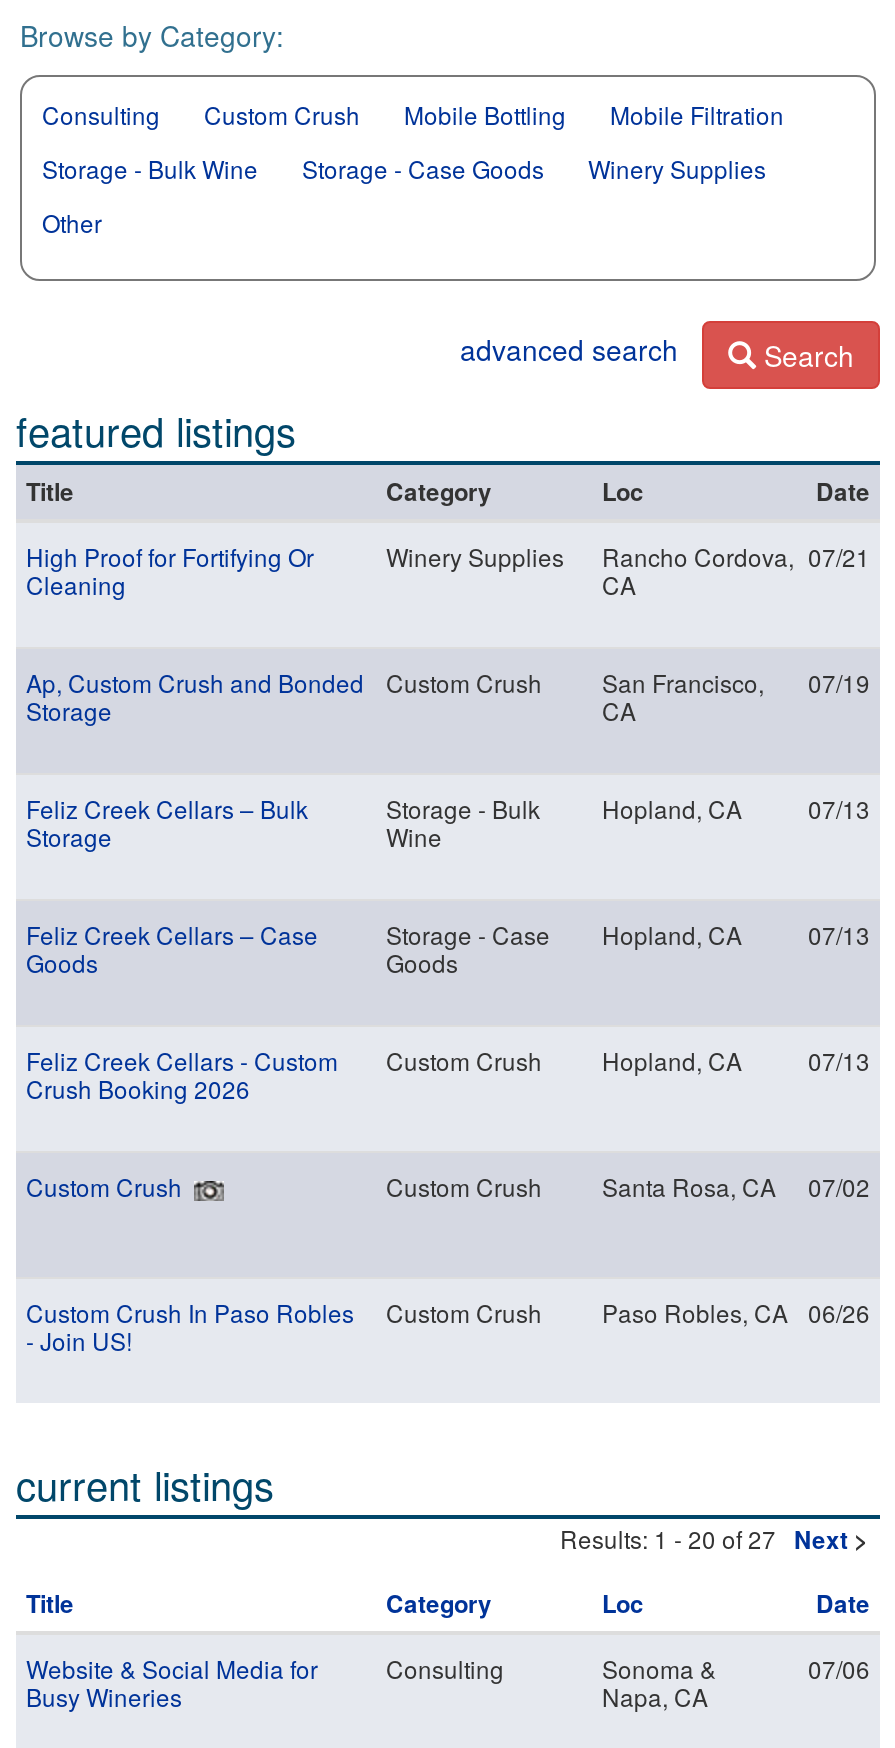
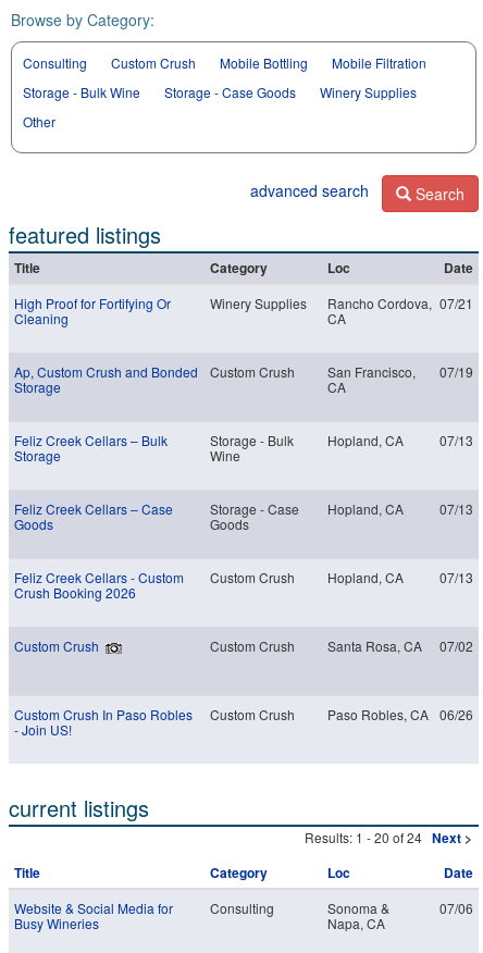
- Results: 1 - 20 of 27Next >
+ Results: 1 - 20 of 24Next >
